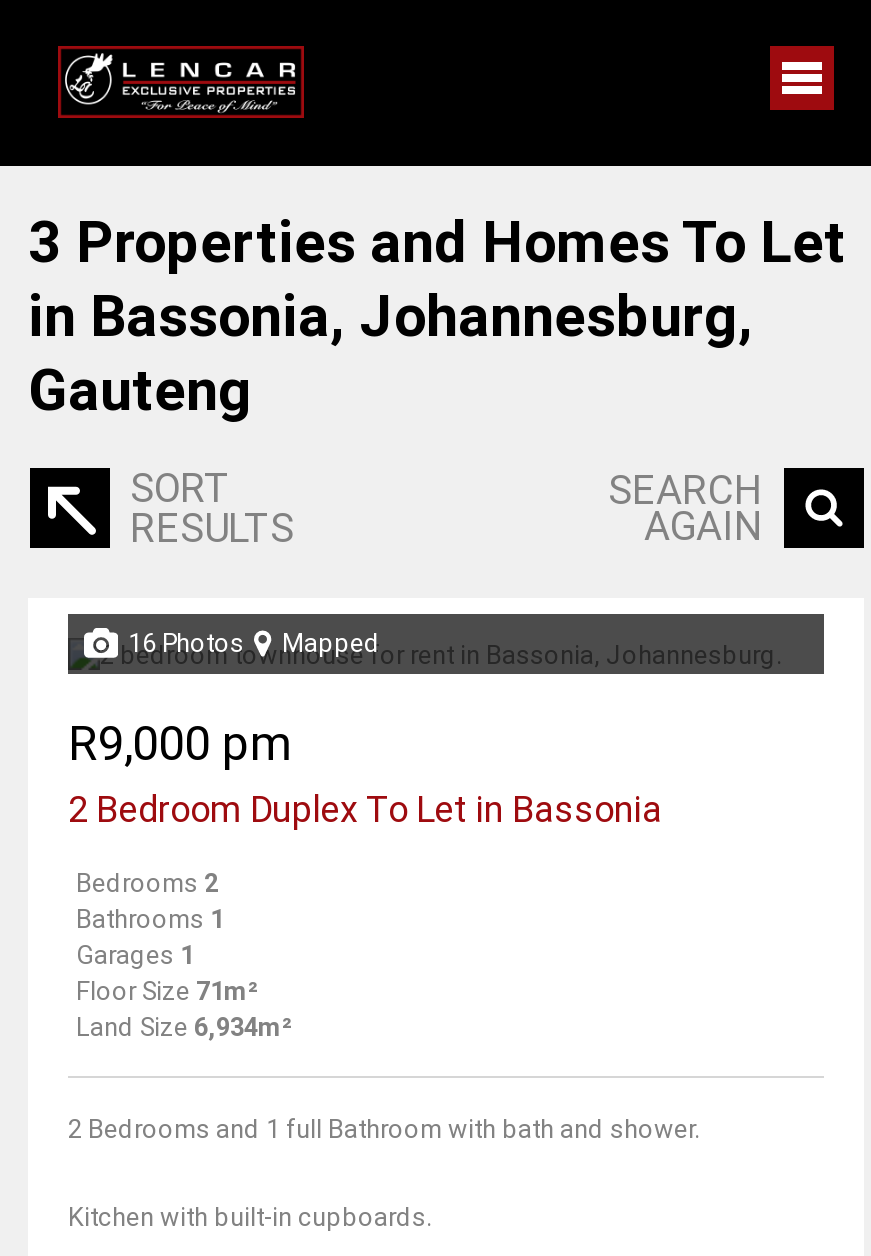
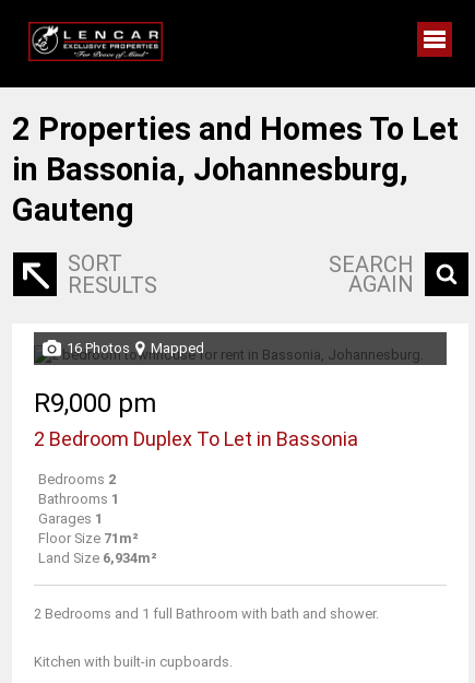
- 3 Properties and Homes To Let
+ 2 Properties and Homes To Let
